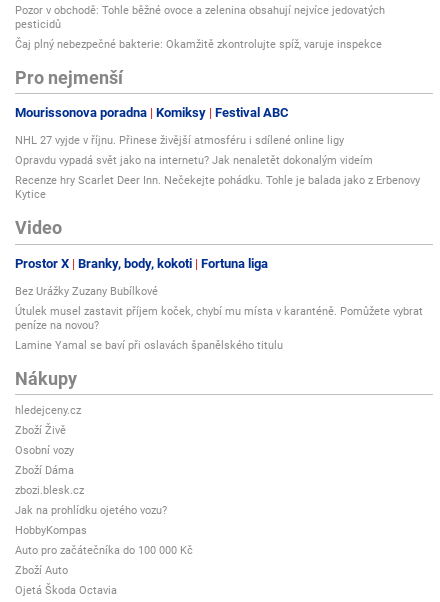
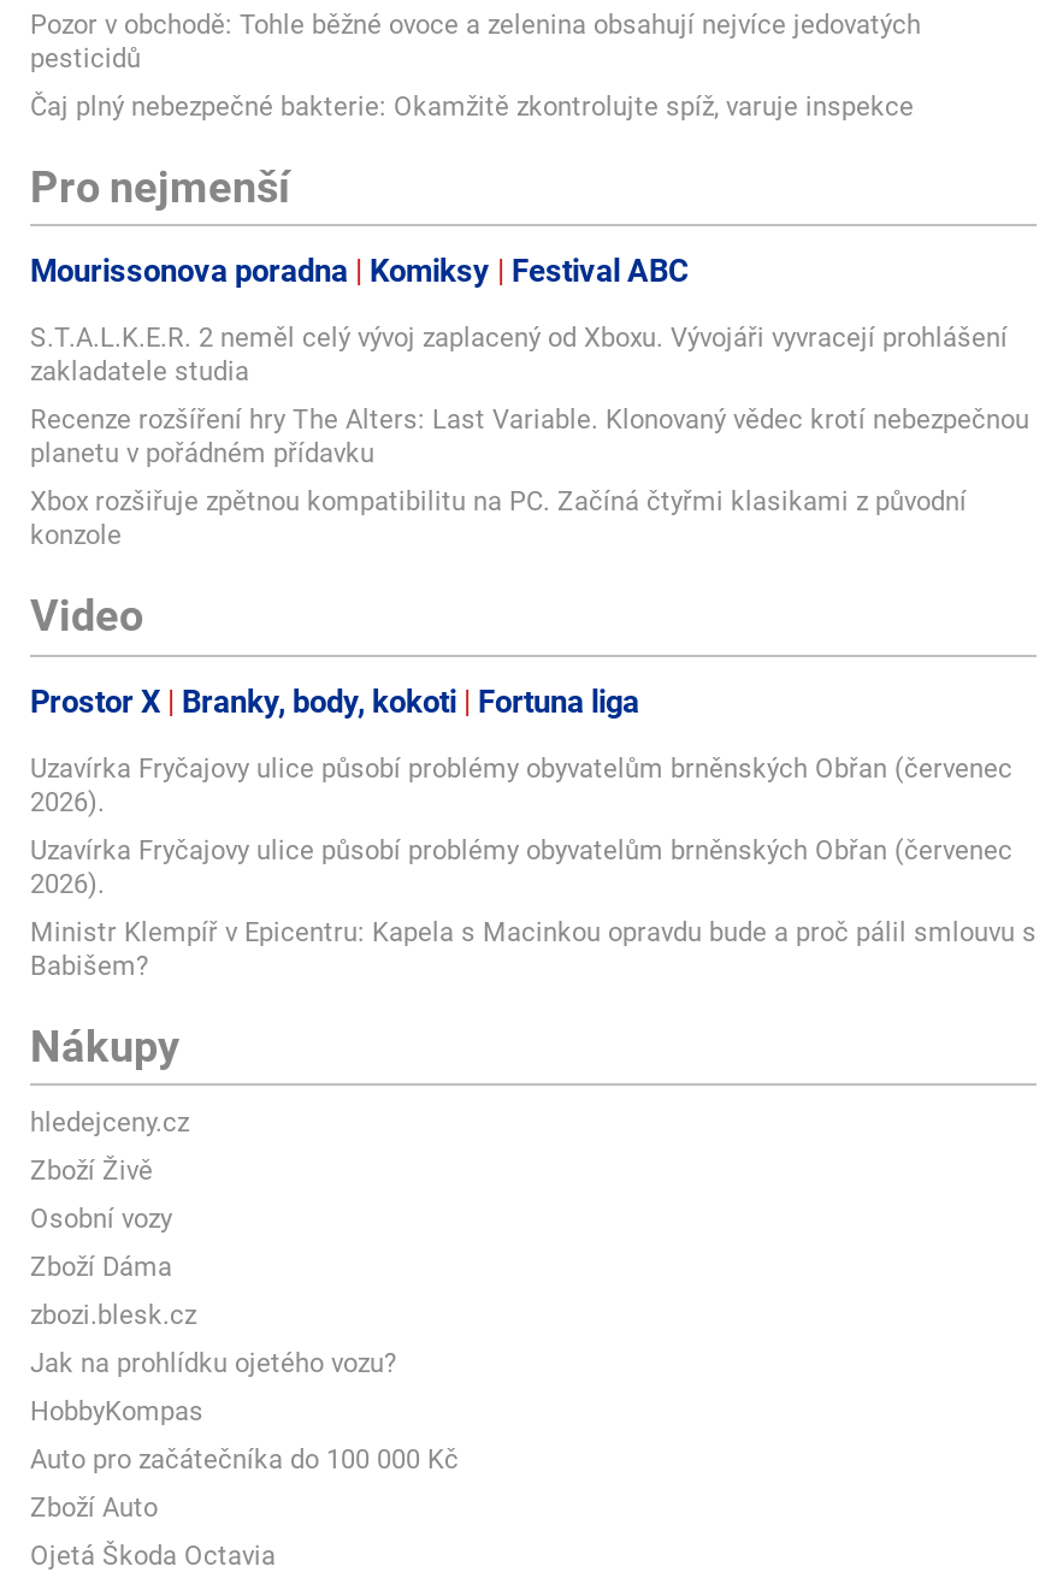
- NHL 27 vyjde v říjnu. Přinese živější atmosféru i sdílené online ligy
+ S.T.A.L.K.E.R. 2 neměl celý vývoj zaplacený od Xboxu. Vývojáři vyvracejí prohlášení
+ zakladatele studia

- Opravdu vypadá svět jako na internetu? Jak nenaletět dokonalým videím
+ Recenze rozšíření hry The Alters: Last Variable. Klonovaný vědec krotí nebezpečnou
+ planetu v pořádném přídavku

- Recenze hry Scarlet Deer Inn. Nečekejte pohádku. Tohle je balada jako z Erbenovy
- Kytice
+ Xbox rozšiřuje zpětnou kompatibilitu na PC. Začíná čtyřmi klasikami z původní
+ konzole

- Bez Urážky Zuzany Bubílkové
+ Uzavírka Fryčajovy ulice působí problémy obyvatelům brněnských Obřan (červenec
+ 2026).

- Útulek musel zastavit příjem koček, chybí mu místa v karanténě. Pomůžete vybrat
- peníze na novou?
+ Uzavírka Fryčajovy ulice působí problémy obyvatelům brněnských Obřan (červenec
+ 2026).

- Lamine Yamal se baví při oslavách španělského titulu
+ Ministr Klempíř v Epicentru: Kapela s Macinkou opravdu bude a proč pálil smlouvu s
+ Babišem?
